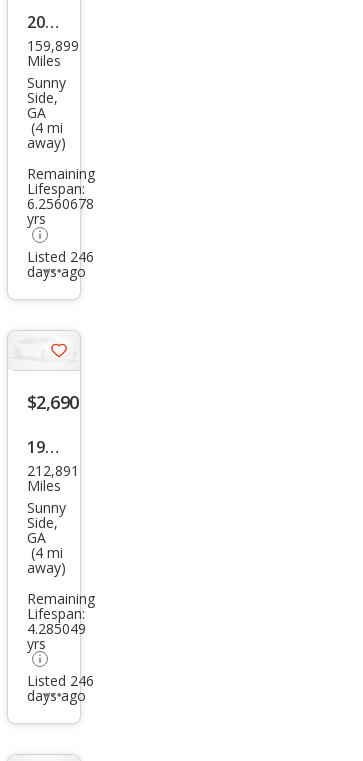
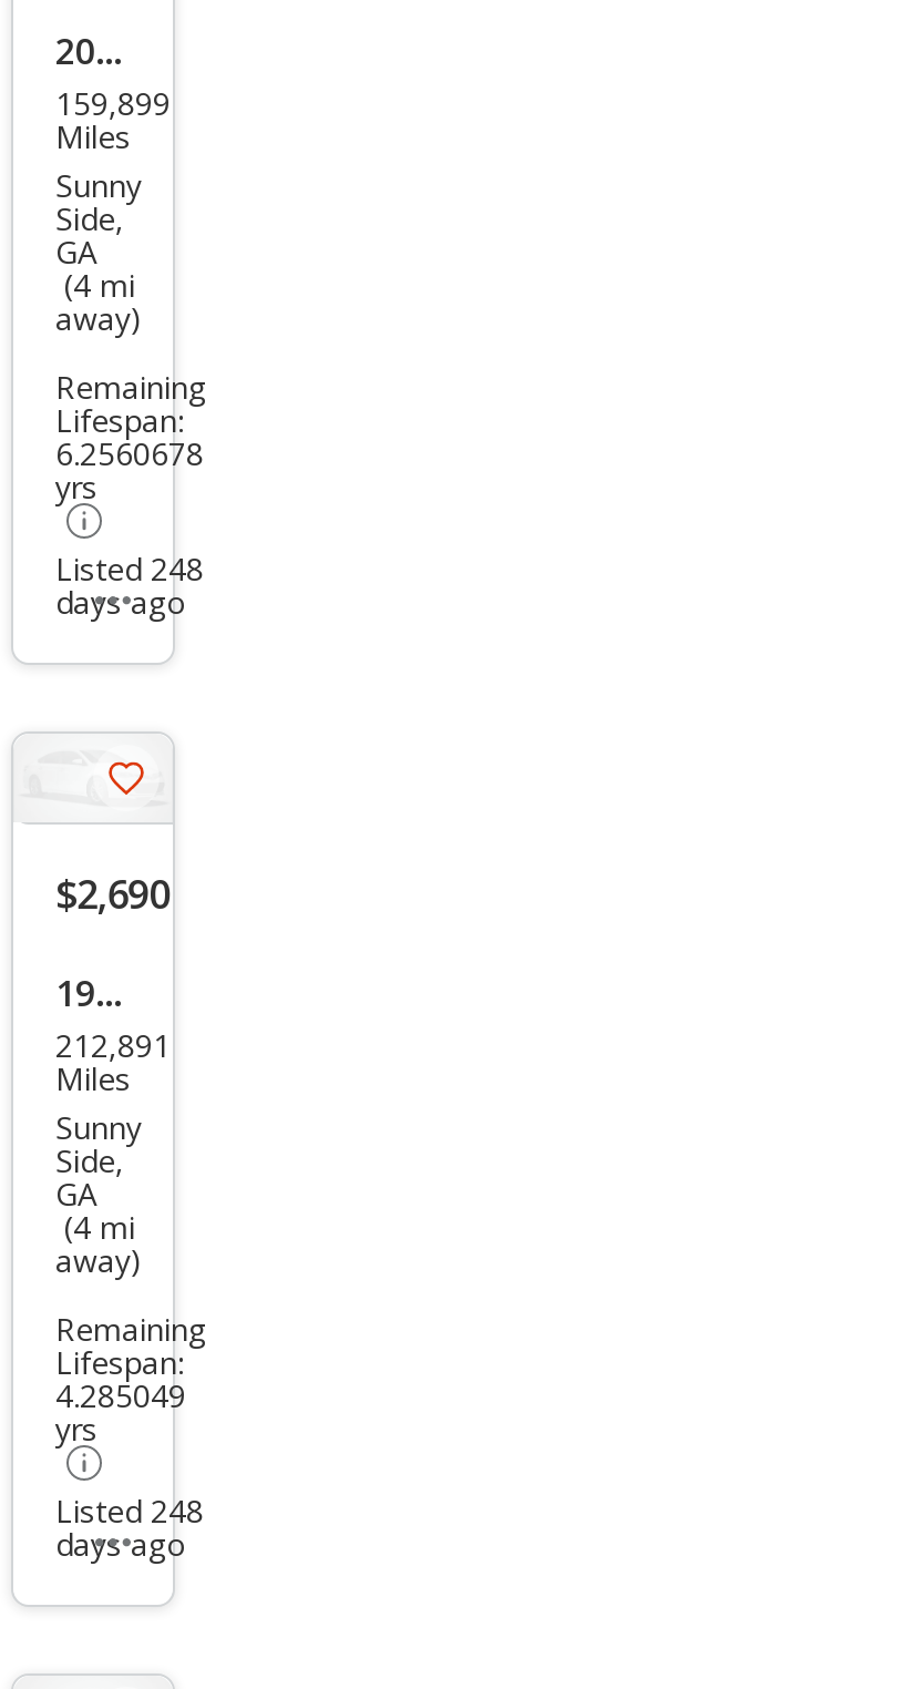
- Listed 246
+ Listed 248

- Listed 246
+ Listed 248
